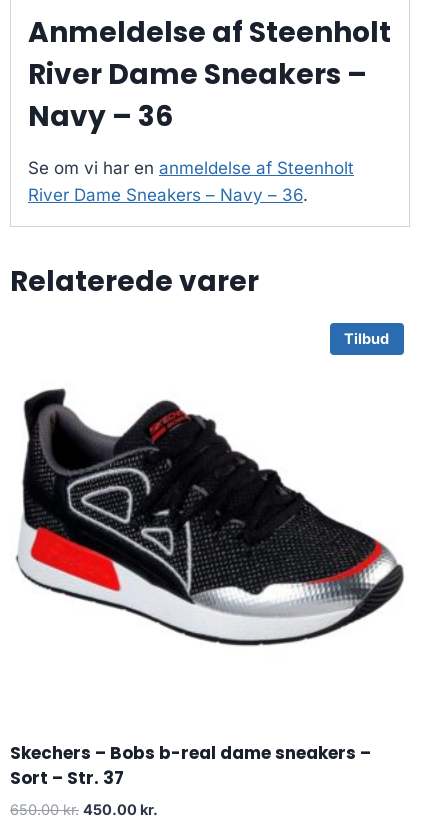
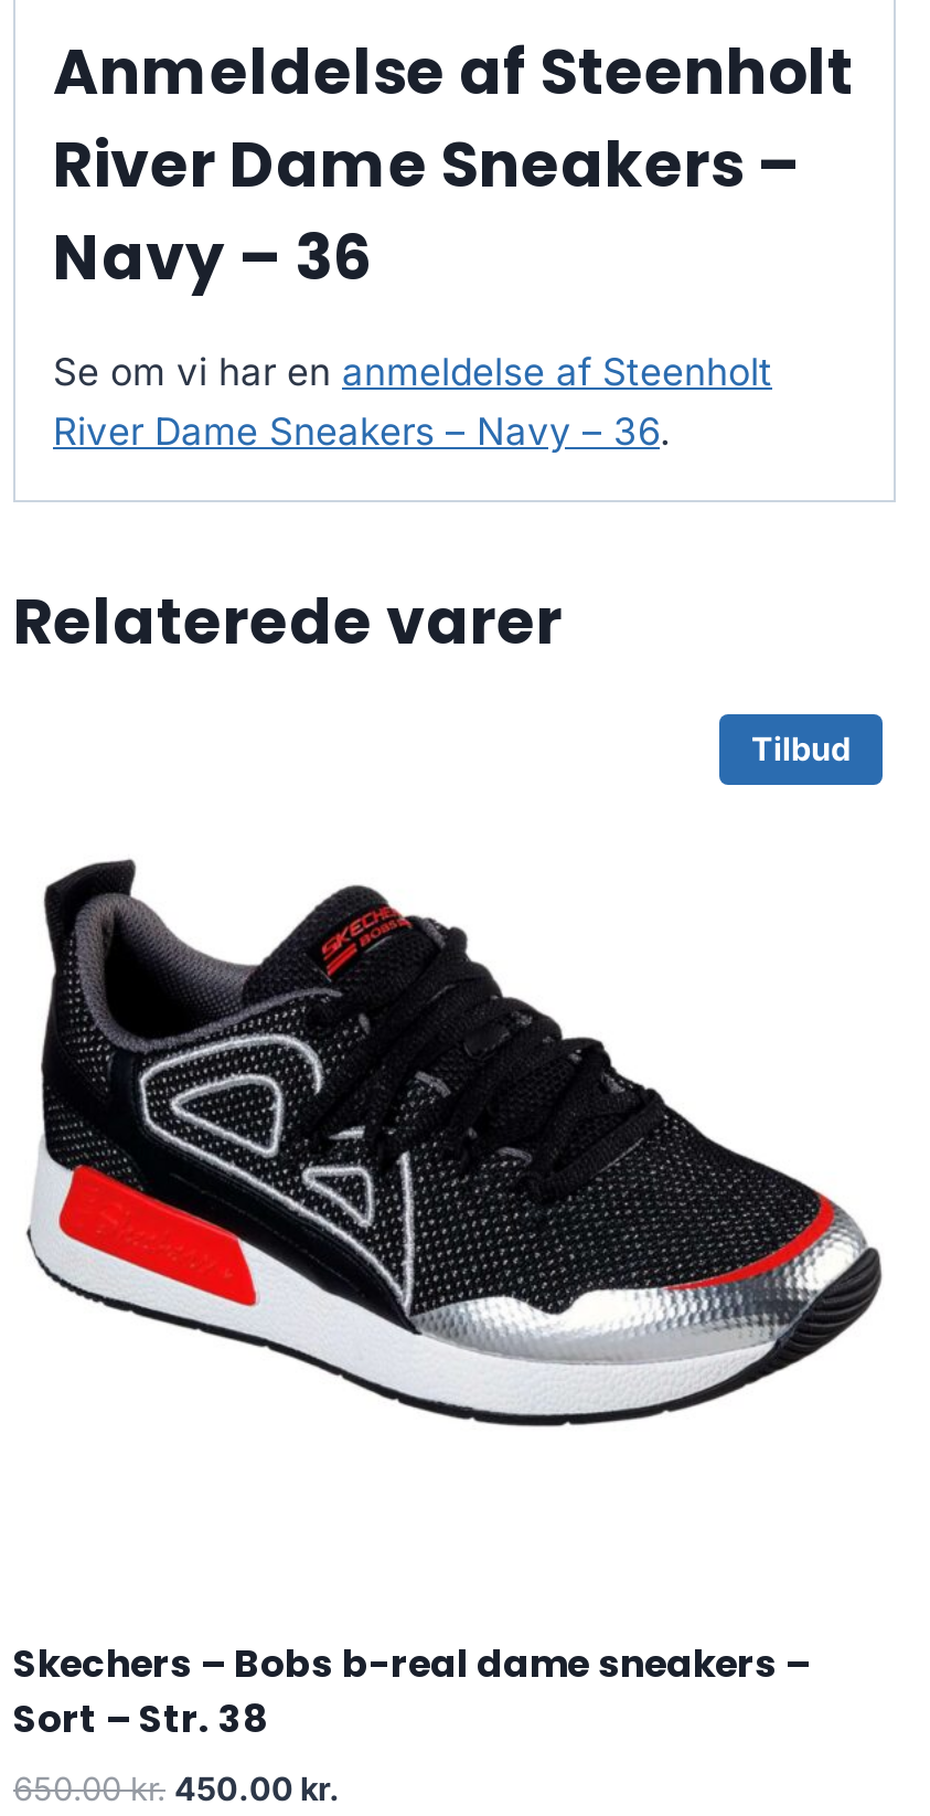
- Sort – Str. 37
+ Sort – Str. 38
